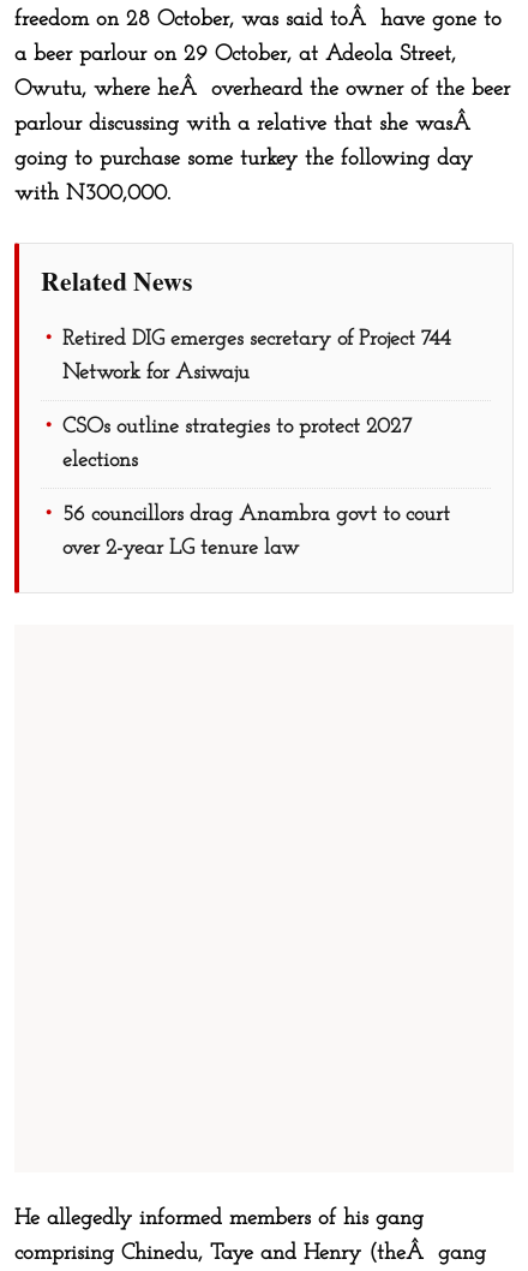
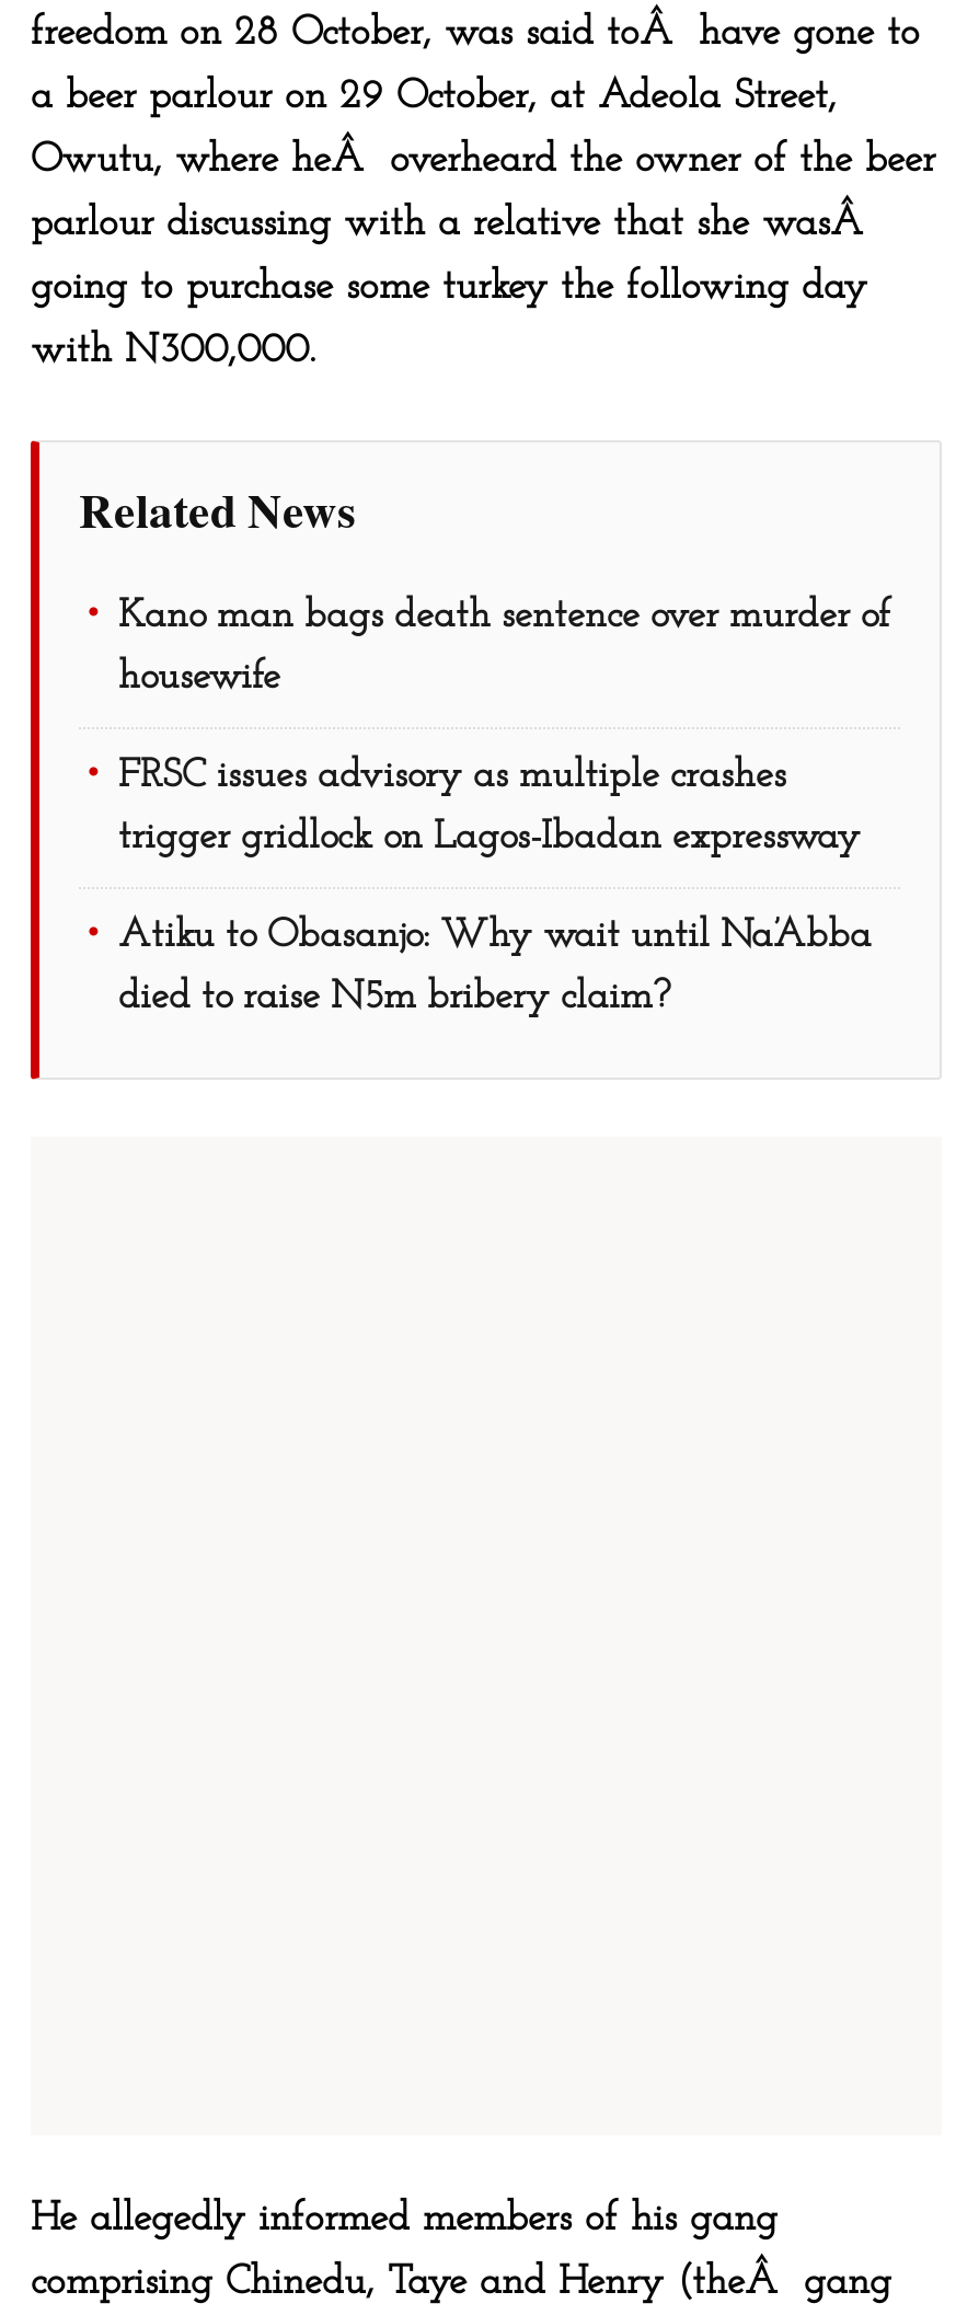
- Retired DIG emerges secretary of Project 744
+ Kano man bags death sentence over murder of

- Network for Asiwaju
+ housewife

- CSOs outline strategies to protect 2027
+ FRSC issues advisory as multiple crashes

- elections
+ trigger gridlock on Lagos-Ibadan expressway

- 56 councillors drag Anambra govt to court
+ Atiku to Obasanjo: Why wait until Na’Abba

- over 2-year LG tenure law
+ died to raise N5m bribery claim?
